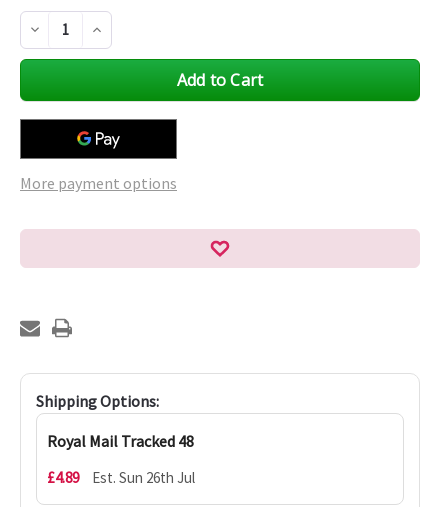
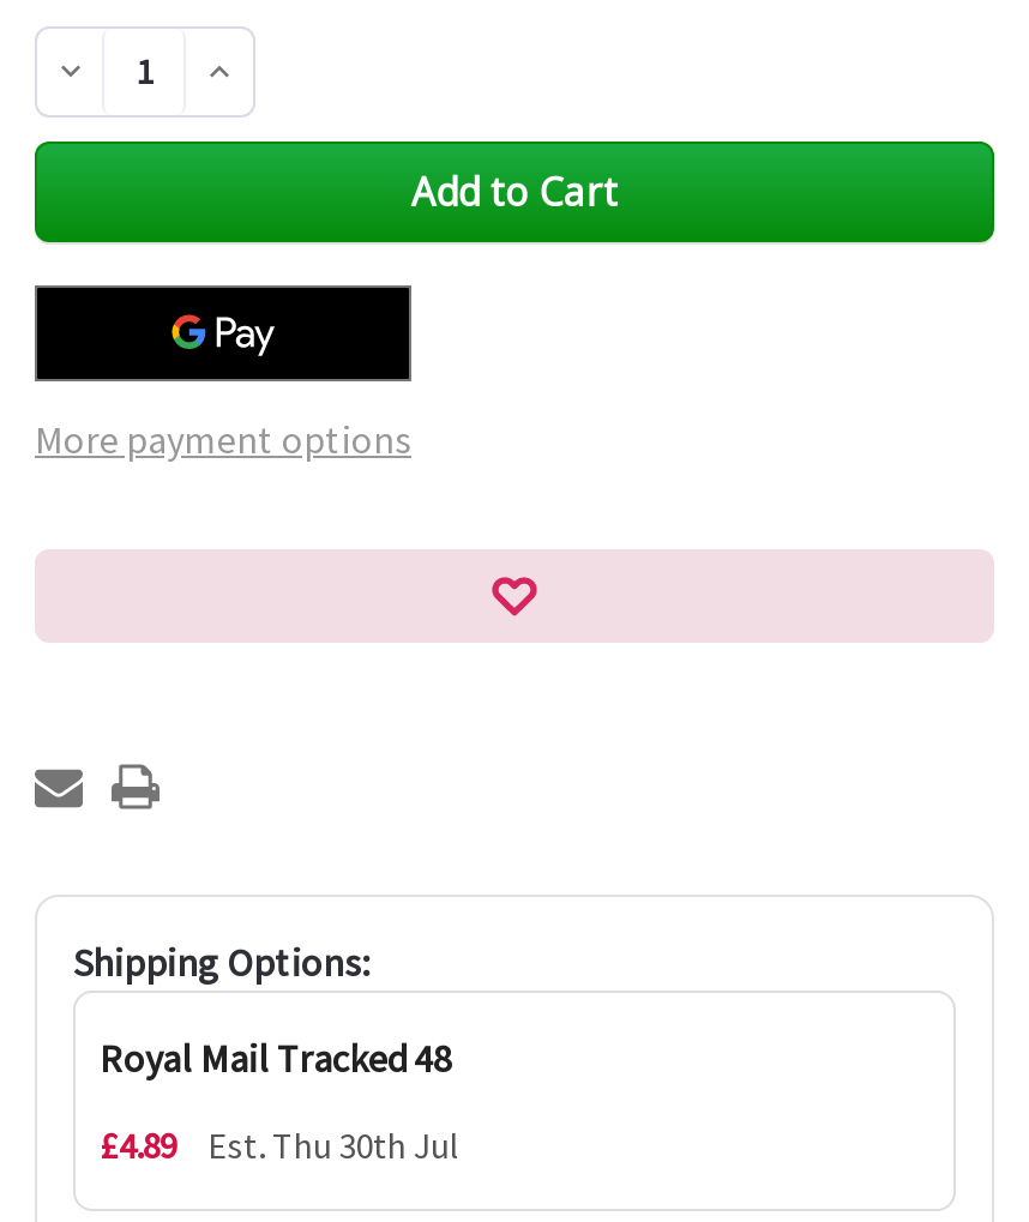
- £4.89 Est. Sun 26th Jul
+ £4.89 Est. Thu 30th Jul
